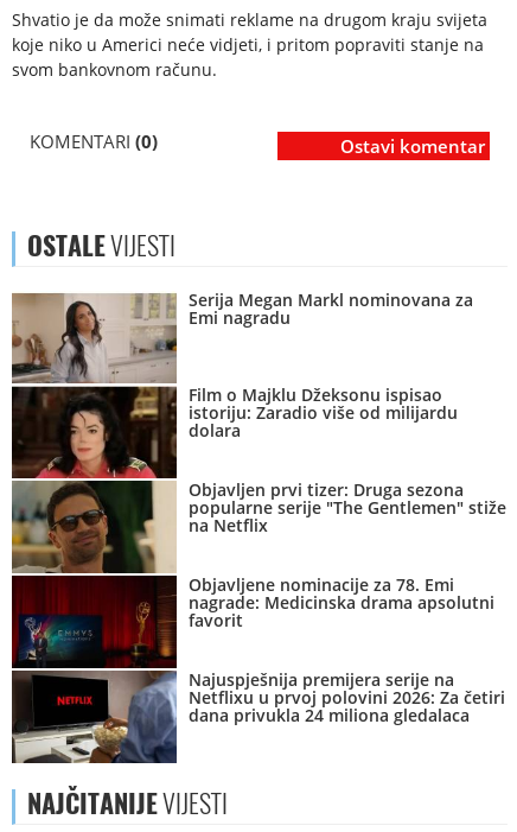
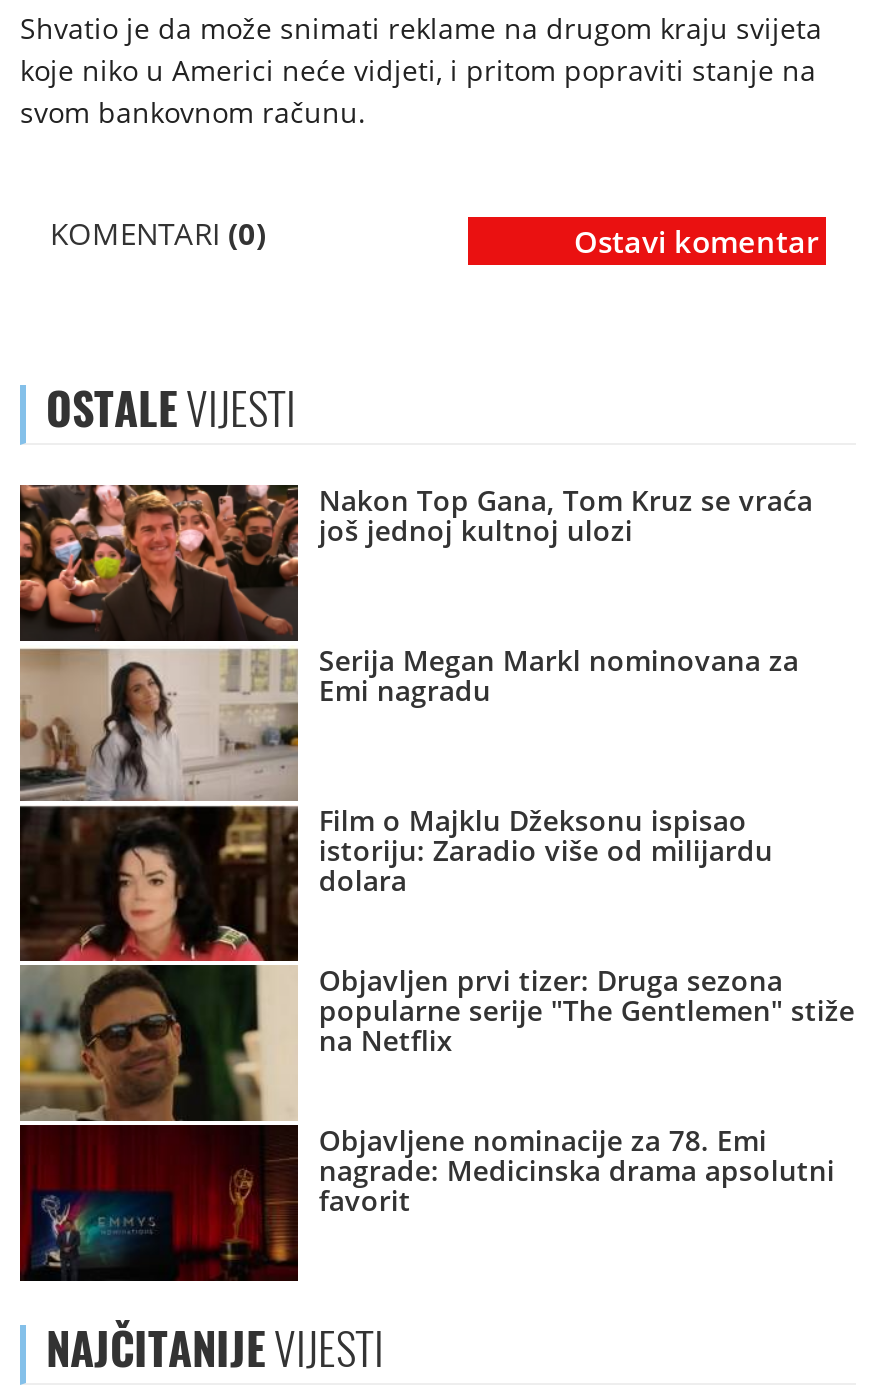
+ [image]
+ Nakon Top Gana, Tom Kruz se vraća
+ još jednoj kultnoj ulozi

moved down: Serija Megan Markl nominovana za | Emi nagradu | Film o Majklu Džeksonu ispisao | ... | nagrade: Medicinska drama apsolutni | favorit

- [image]
- Najuspješnija premijera serije na
- Netflixu u prvoj polovini 2026: Za četiri
- dana privukla 24 miliona gledalaca
